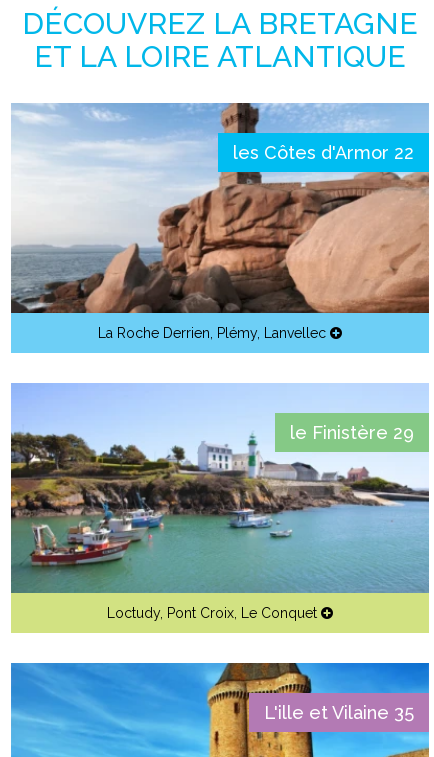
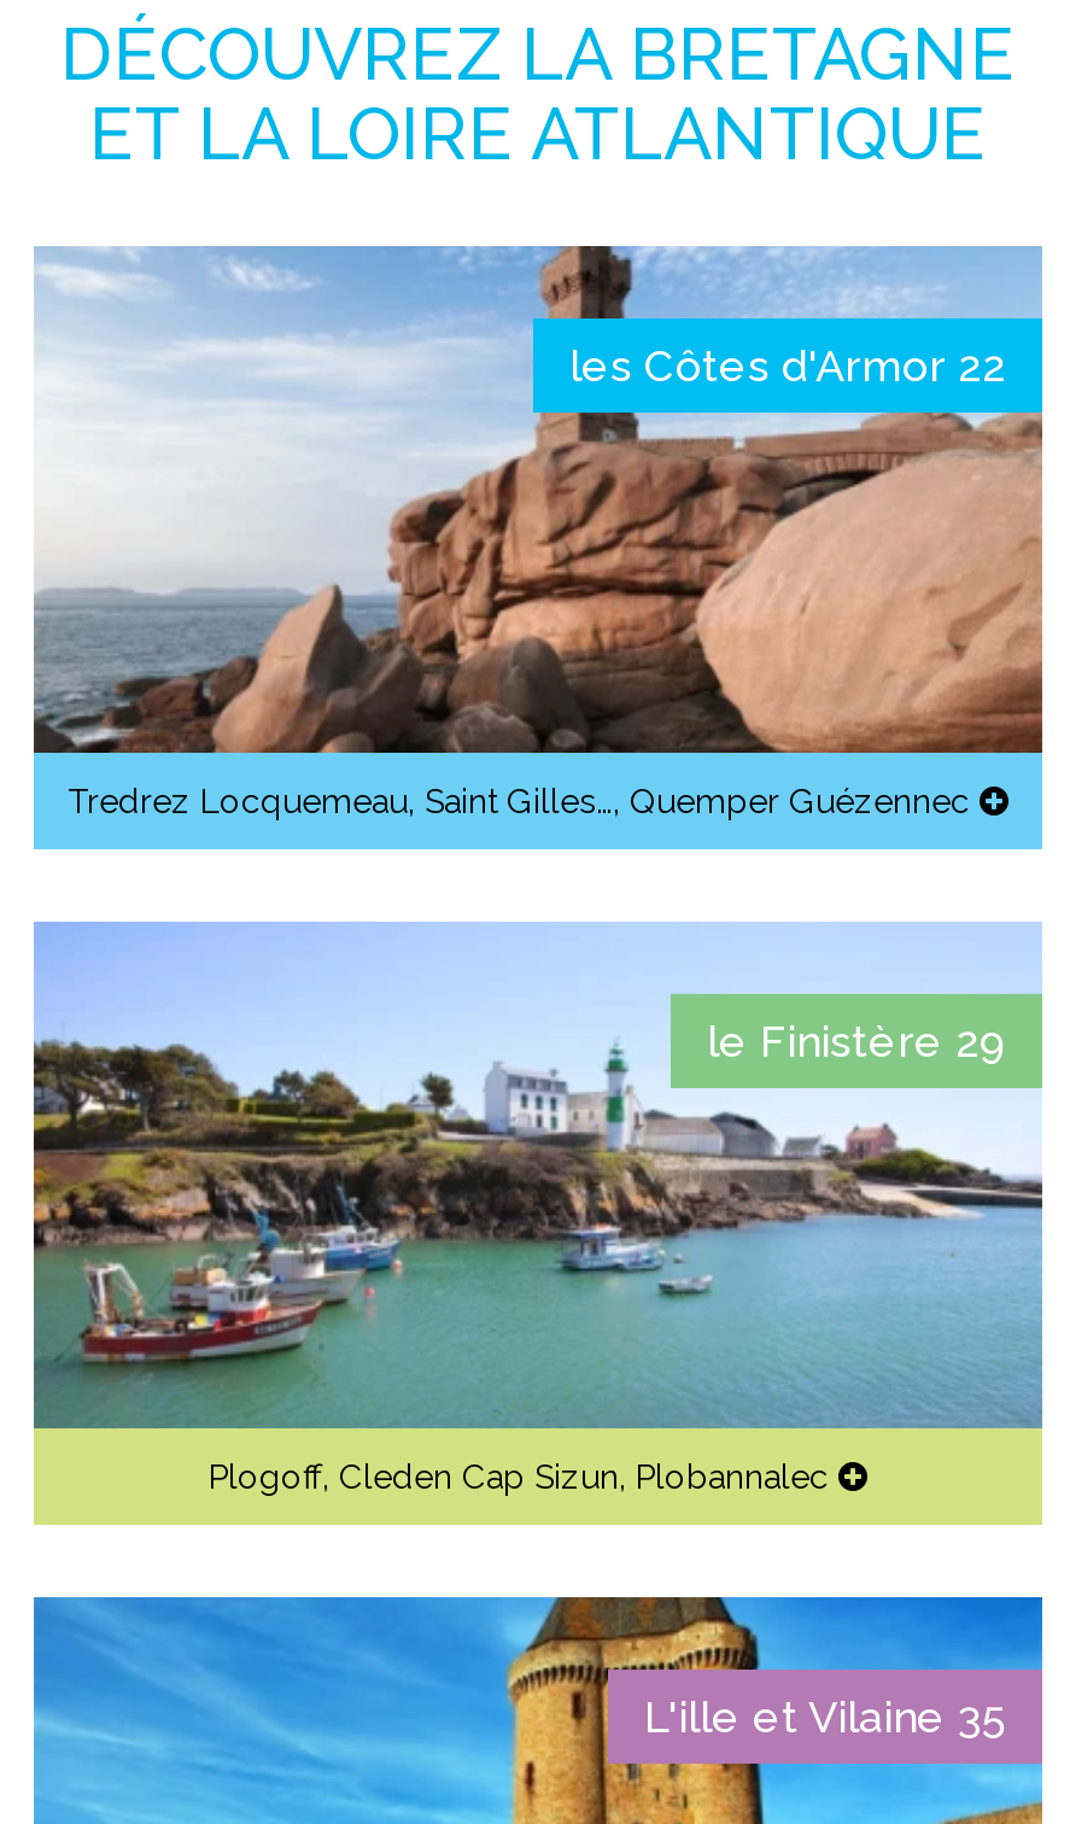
- La Roche Derrien, Plémy, Lanvellec
+ Tredrez Locquemeau, Saint Gilles…, Quemper Guézennec

- Loctudy, Pont Croix, Le Conquet
+ Plogoff, Cleden Cap Sizun, Plobannalec
